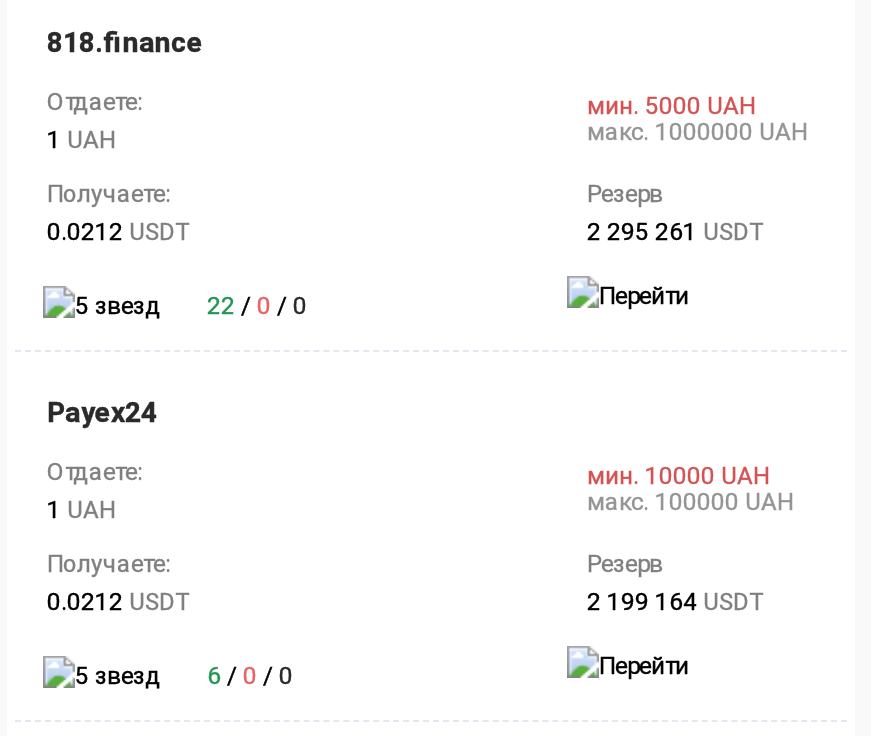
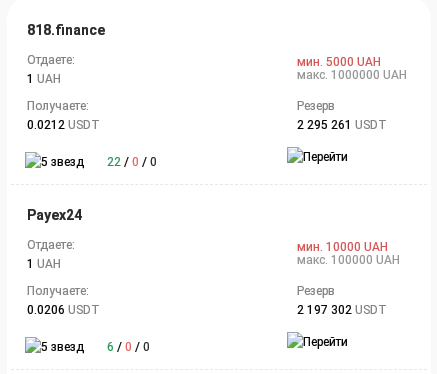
- 0.0212 USDT
+ 0.0206 USDT

- 2 199 164 USDT
+ 2 197 302 USDT
